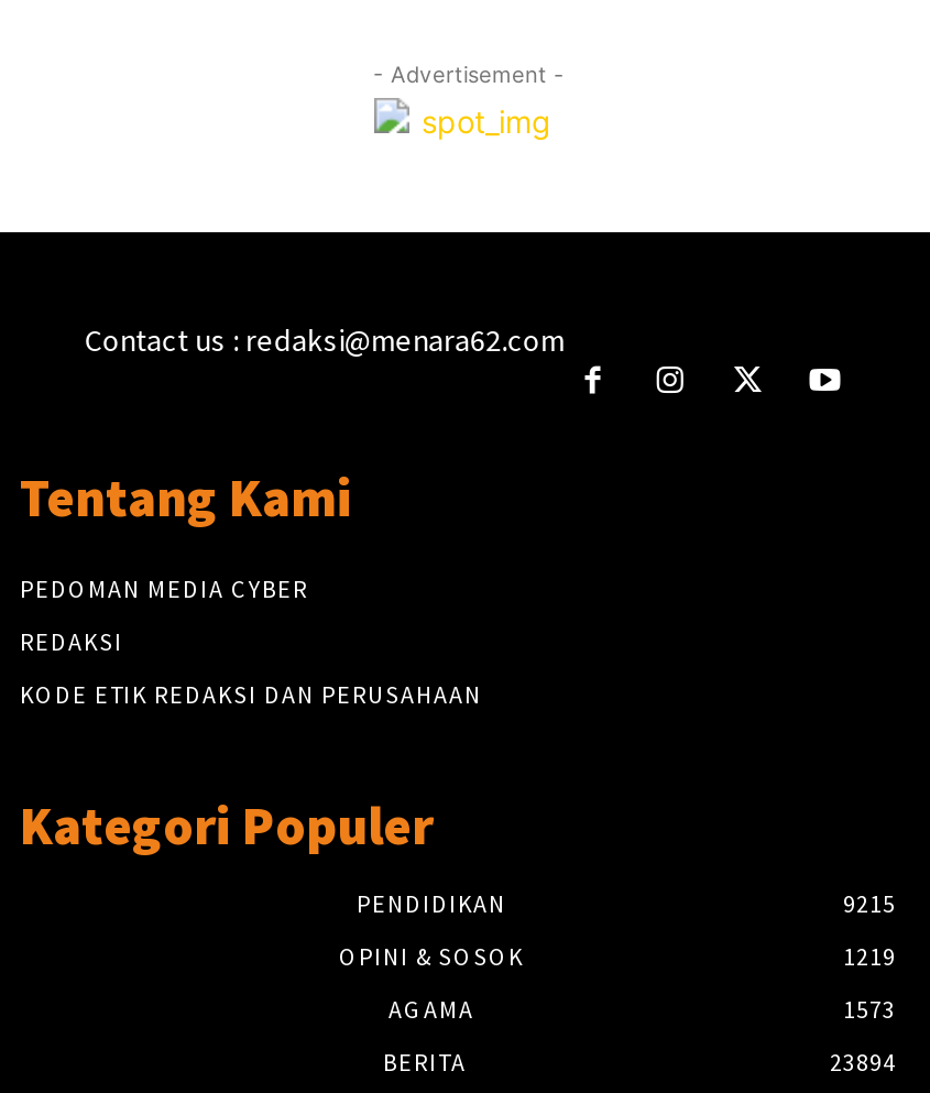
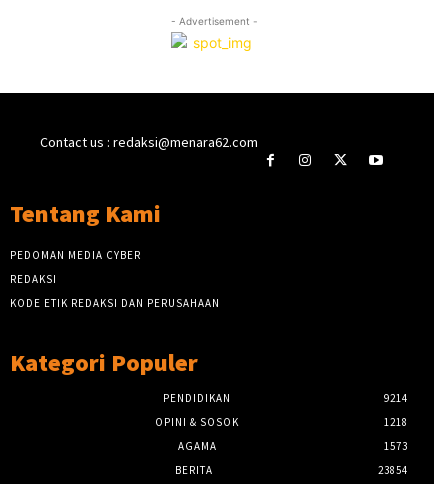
- 9215
+ 9214

- 1219
+ 1218

- 23894
+ 23854
